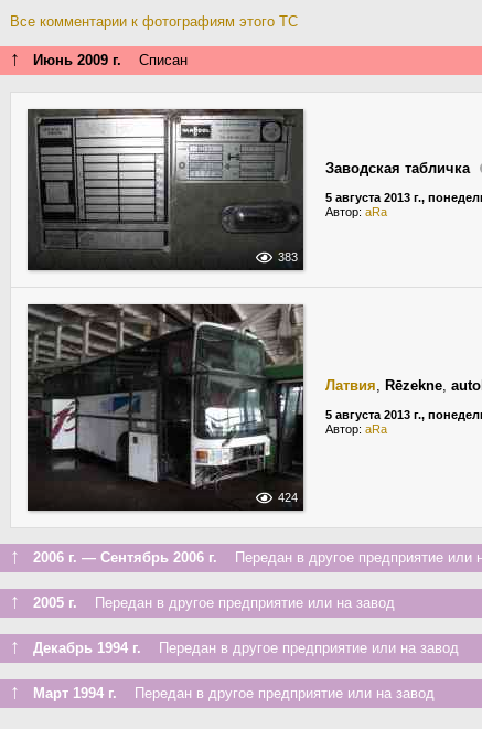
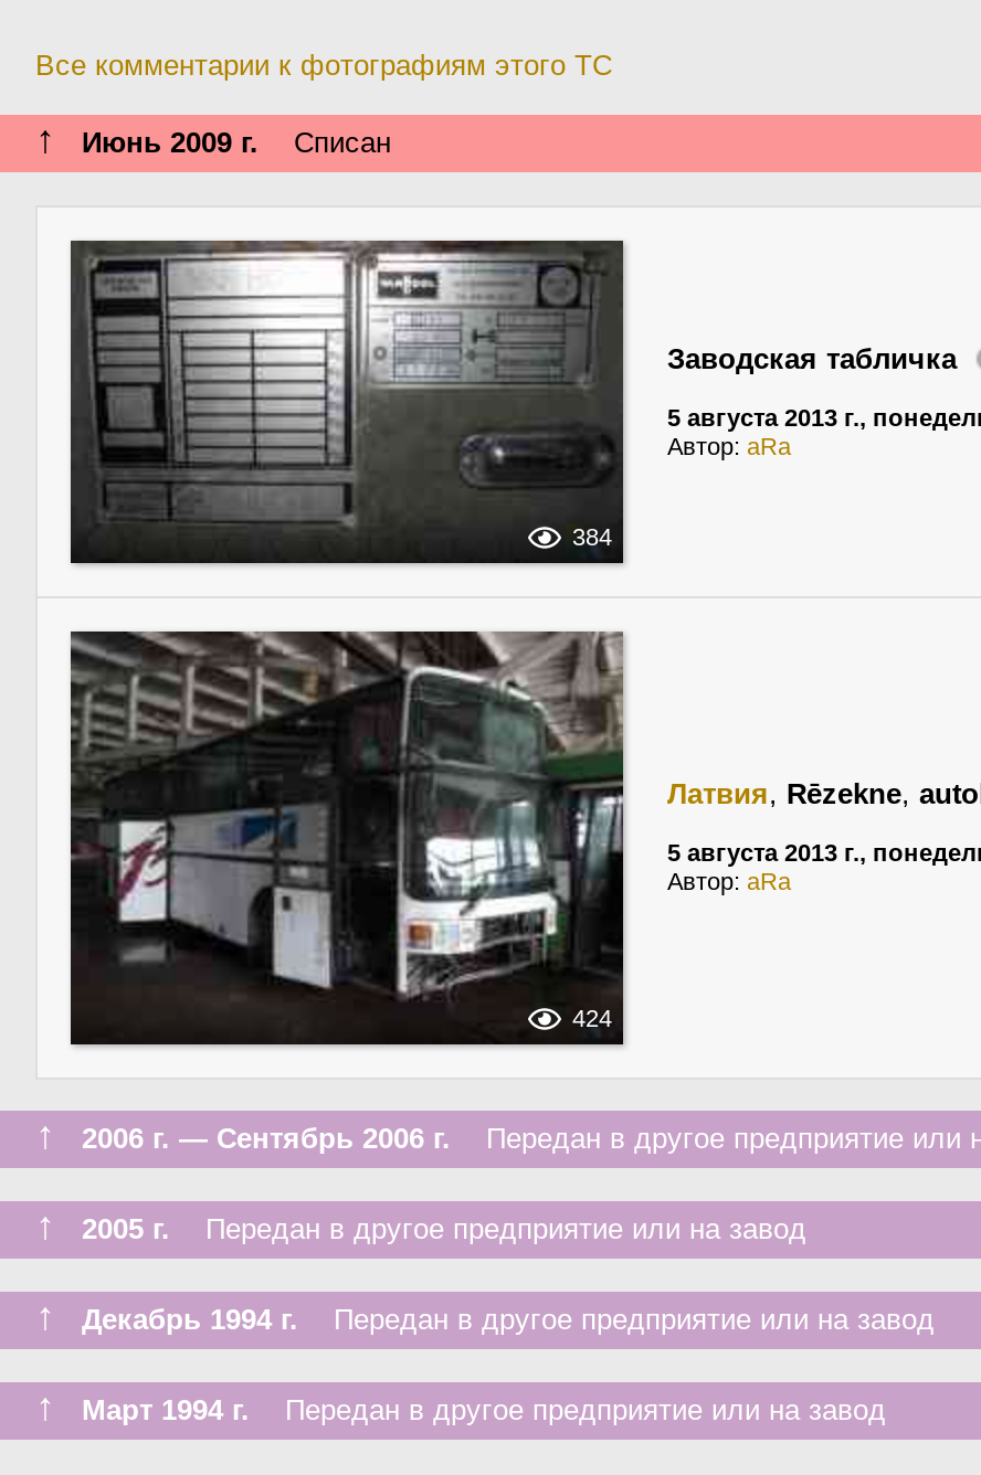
- 383
+ 384
